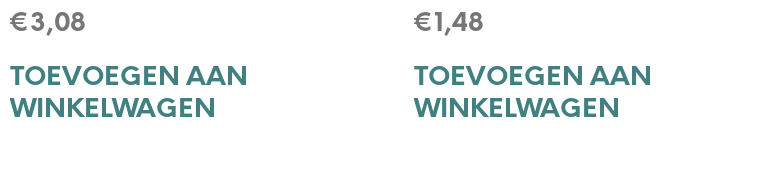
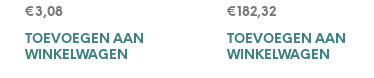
- €1,48
+ €182,32
